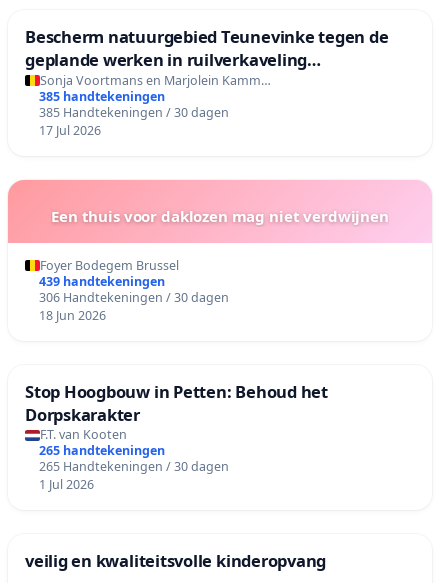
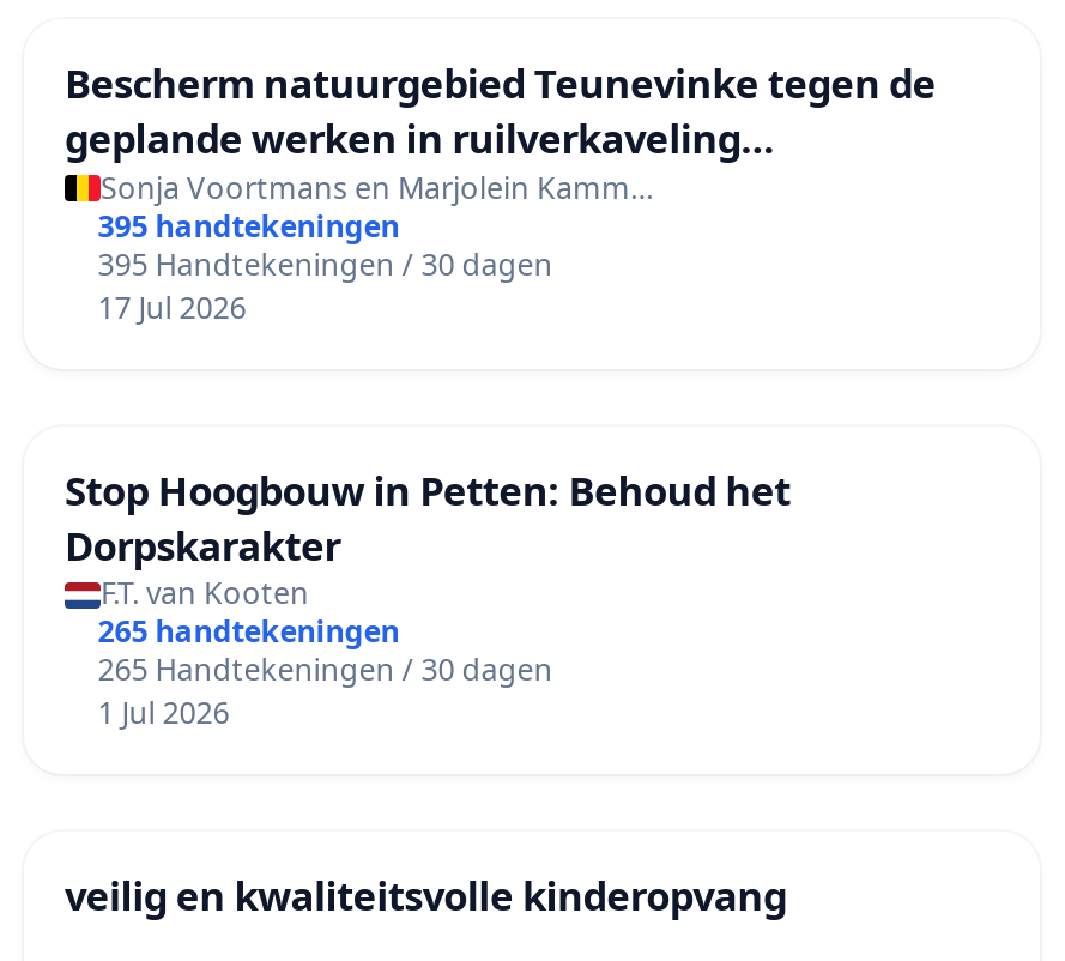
- 385 handtekeningen
+ 395 handtekeningen

- 385 Handtekeningen / 30 dagen
+ 395 Handtekeningen / 30 dagen

- Een thuis voor daklozen mag niet verdwijnen
- Foyer Bodegem Brussel
- 439 handtekeningen
- 306 Handtekeningen / 30 dagen
- 18 Jun 2026
